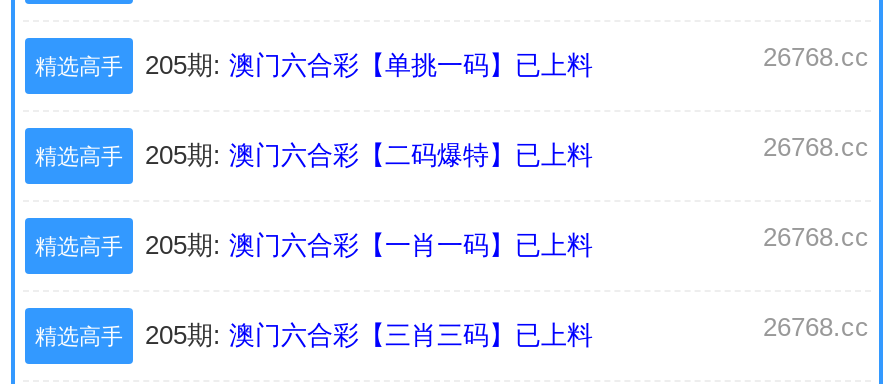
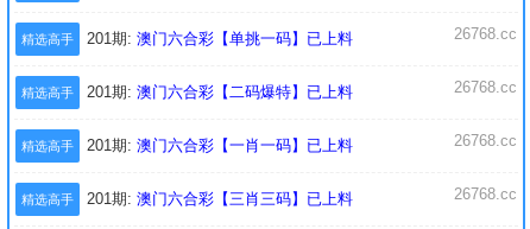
- 205期:澳门六合彩【单挑一码】已上料
+ 201期:澳门六合彩【单挑一码】已上料

- 205期:澳门六合彩【二码爆特】已上料
+ 201期:澳门六合彩【二码爆特】已上料

- 205期:澳门六合彩【一肖一码】已上料
+ 201期:澳门六合彩【一肖一码】已上料

- 205期:澳门六合彩【三肖三码】已上料
+ 201期:澳门六合彩【三肖三码】已上料
